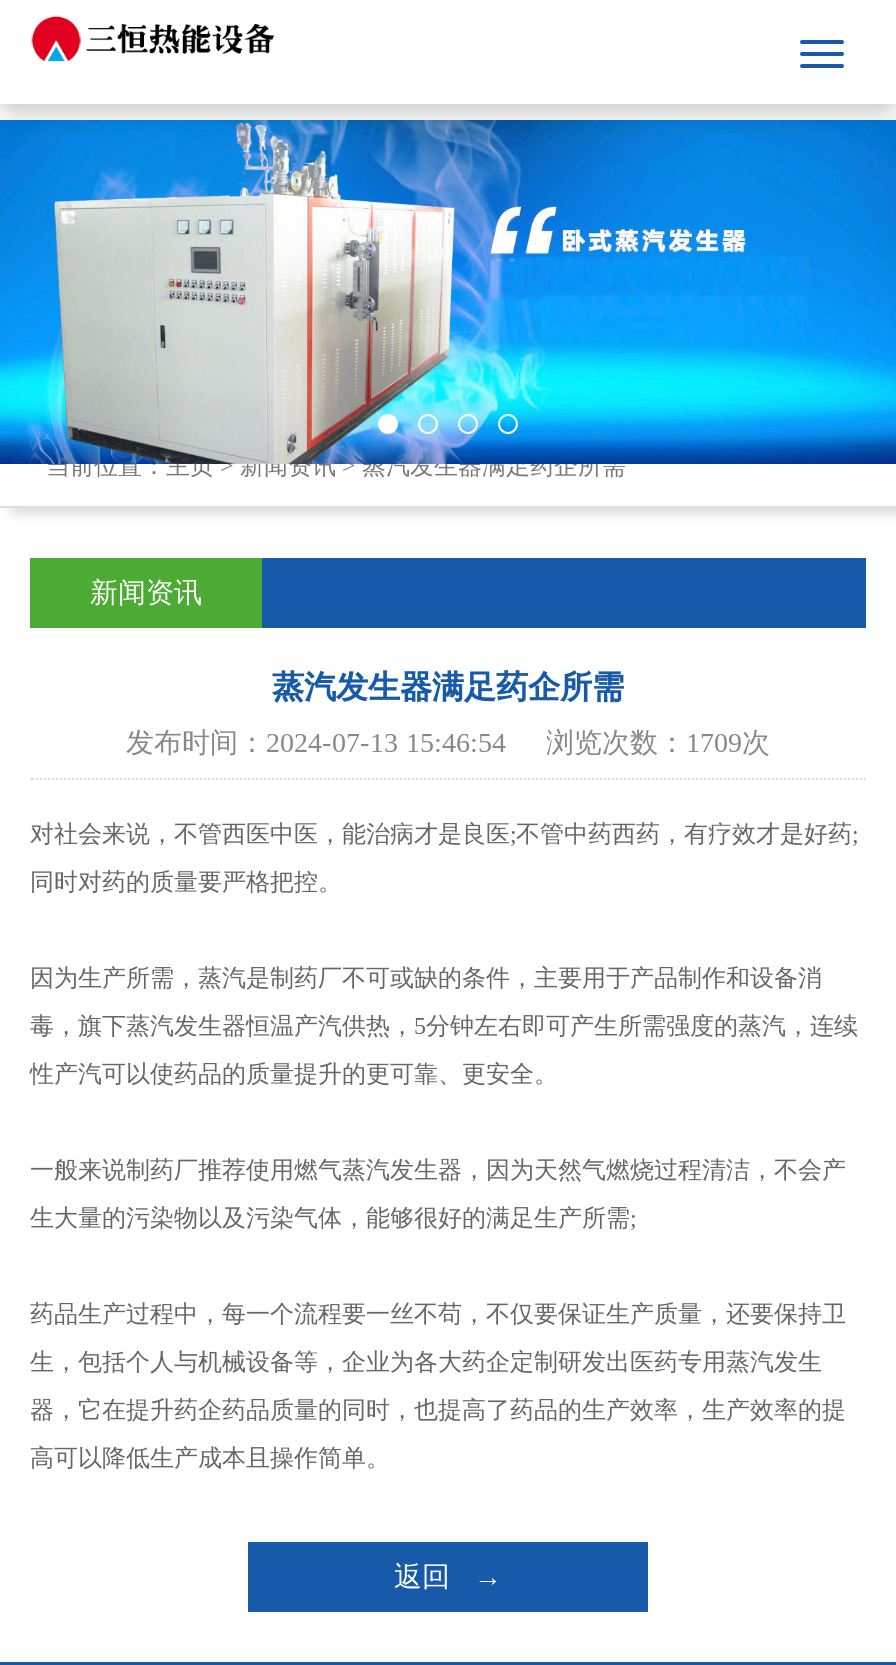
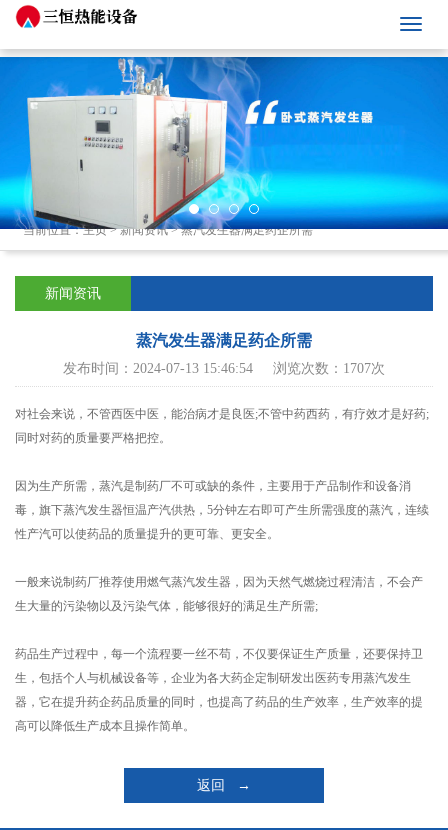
- 发布时间：2024-07-13 15:46:54 浏览次数：1709次
+ 发布时间：2024-07-13 15:46:54 浏览次数：1707次
